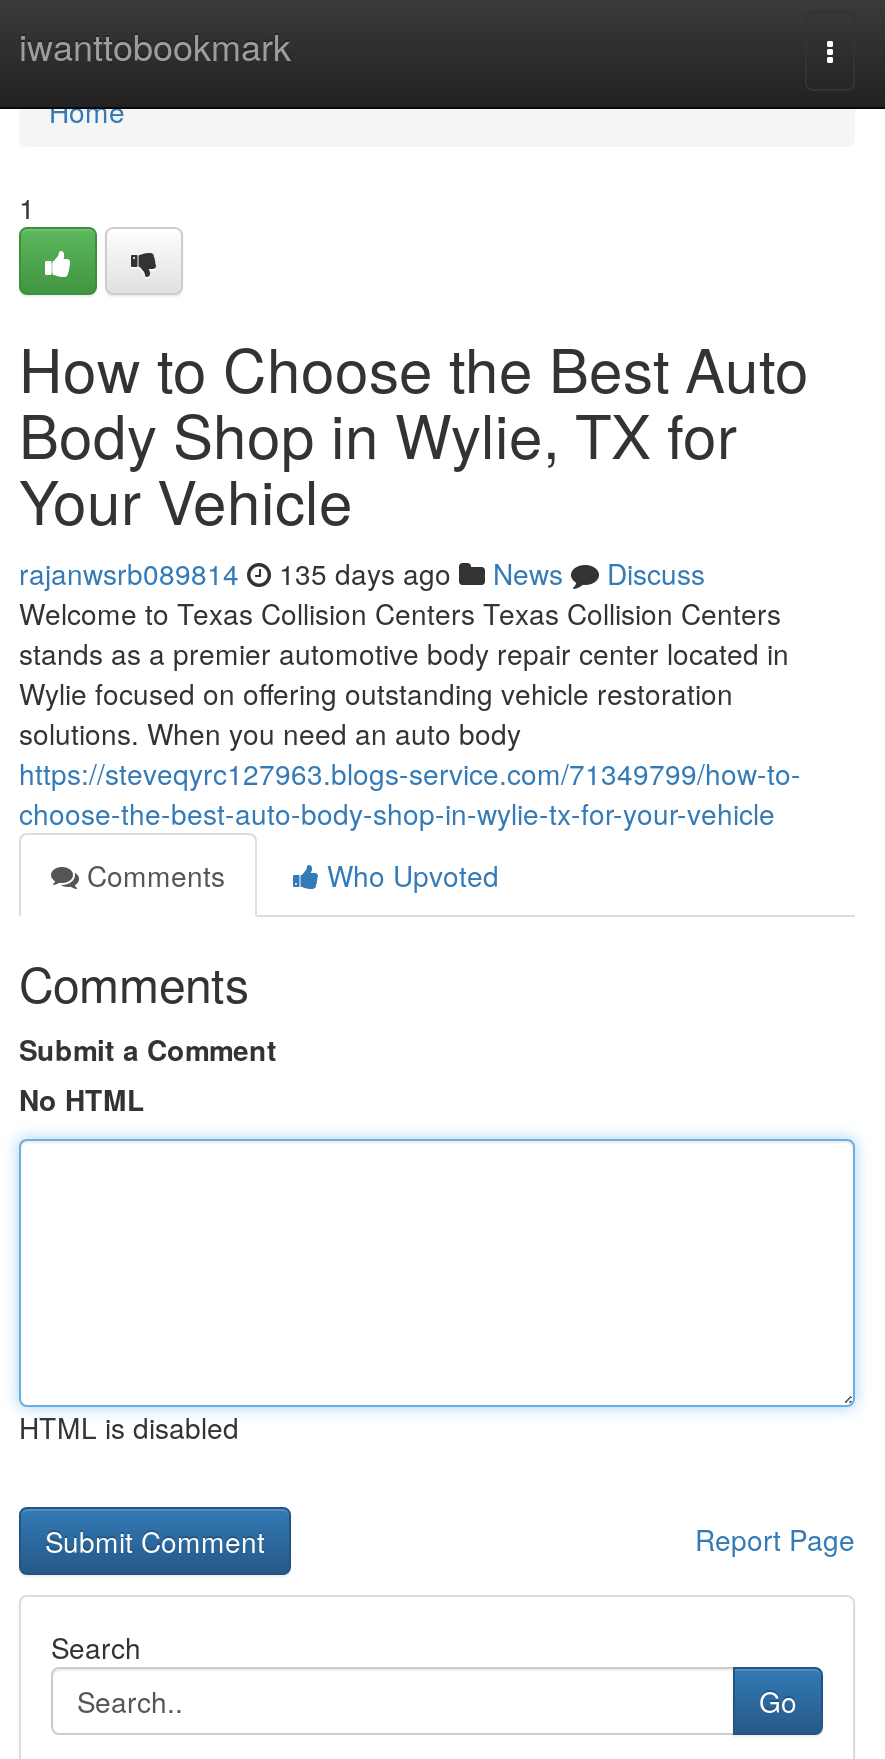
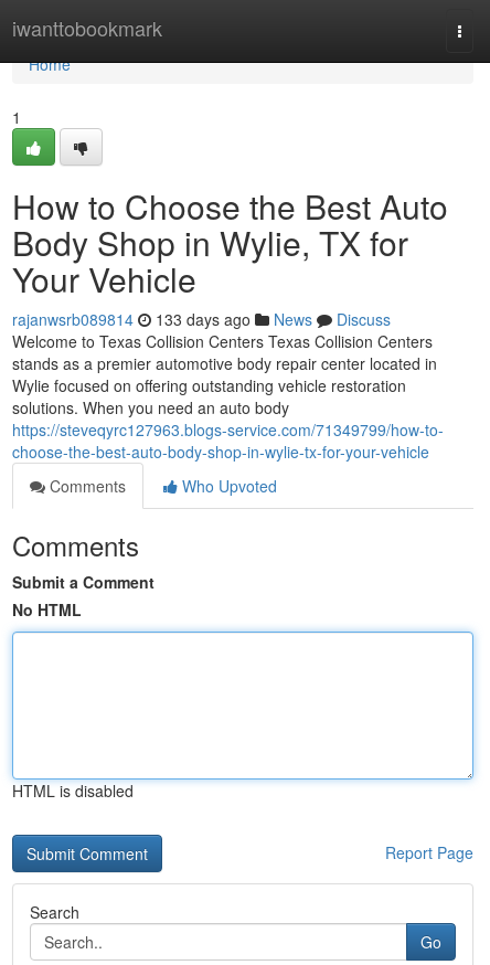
- rajanwsrb089814 135 days ago News Discuss
+ rajanwsrb089814 133 days ago News Discuss
